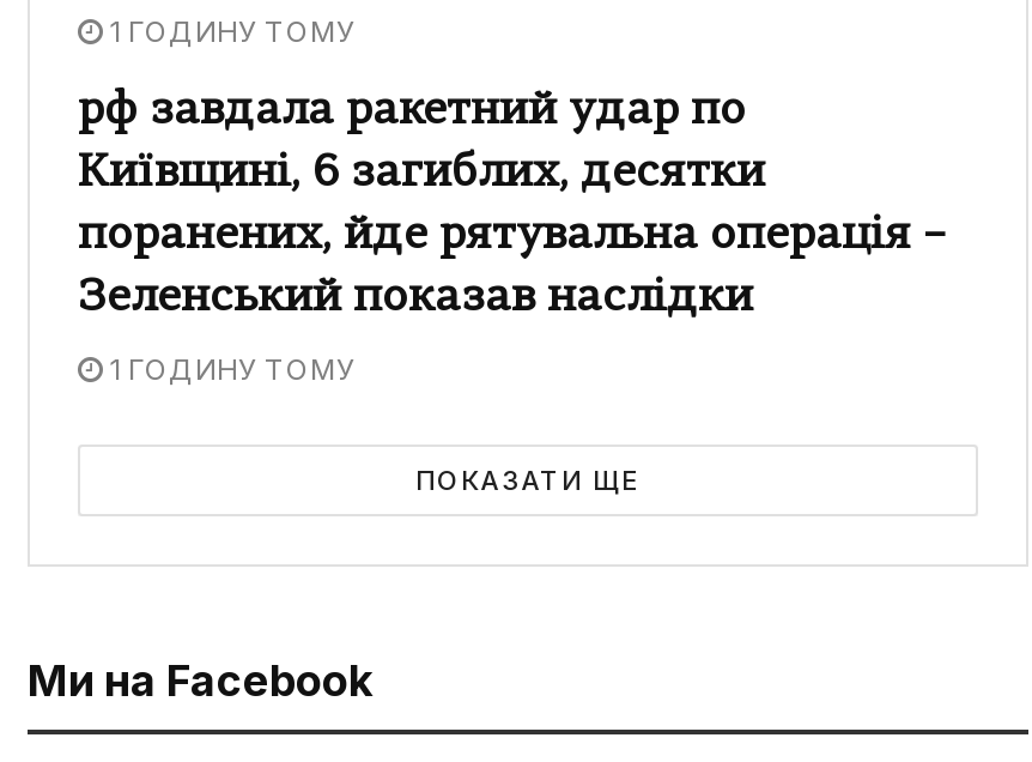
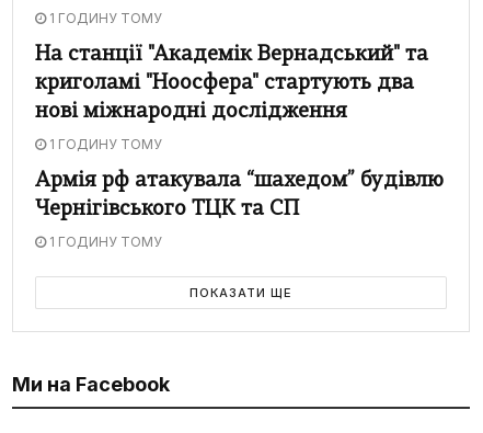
- рф завдала ракетний удар по
- Київщині, 6 загиблих, десятки
- поранених, йде рятувальна операція –
- Зеленський показав наслідки
+ На станції "Академік Вернадський" та
+ криголамі "Ноосфера" стартують два
+ нові міжнародні дослідження
+ 1 ГОДИНУ ТОМУ
+ Армія рф атакувала “шахедом” будівлю
+ Чернігівського ТЦК та СП
